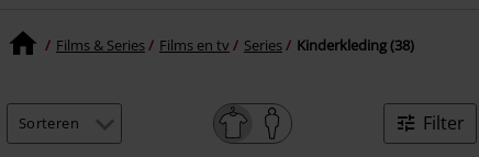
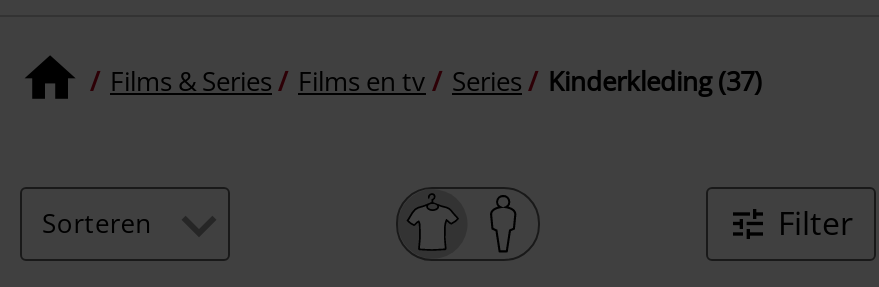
- Kinderkleding (38)
+ Kinderkleding (37)
